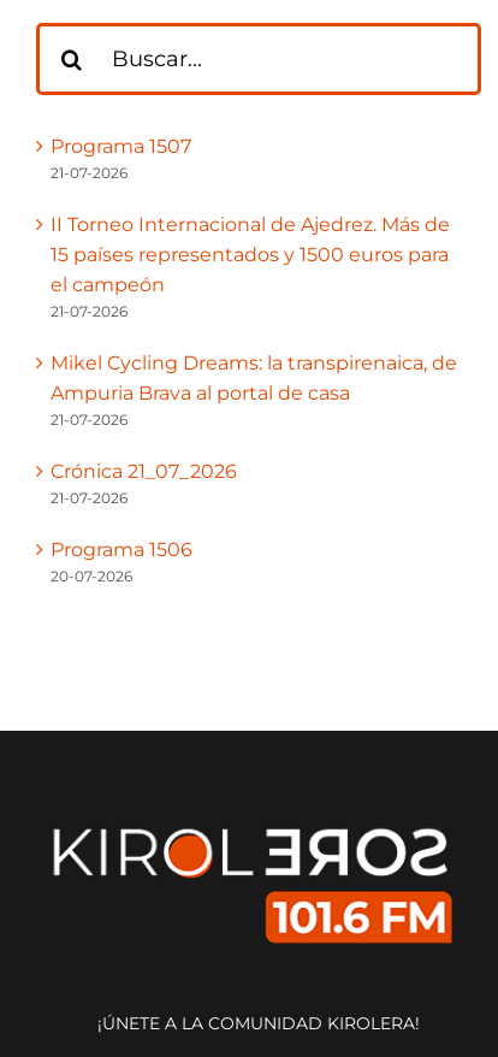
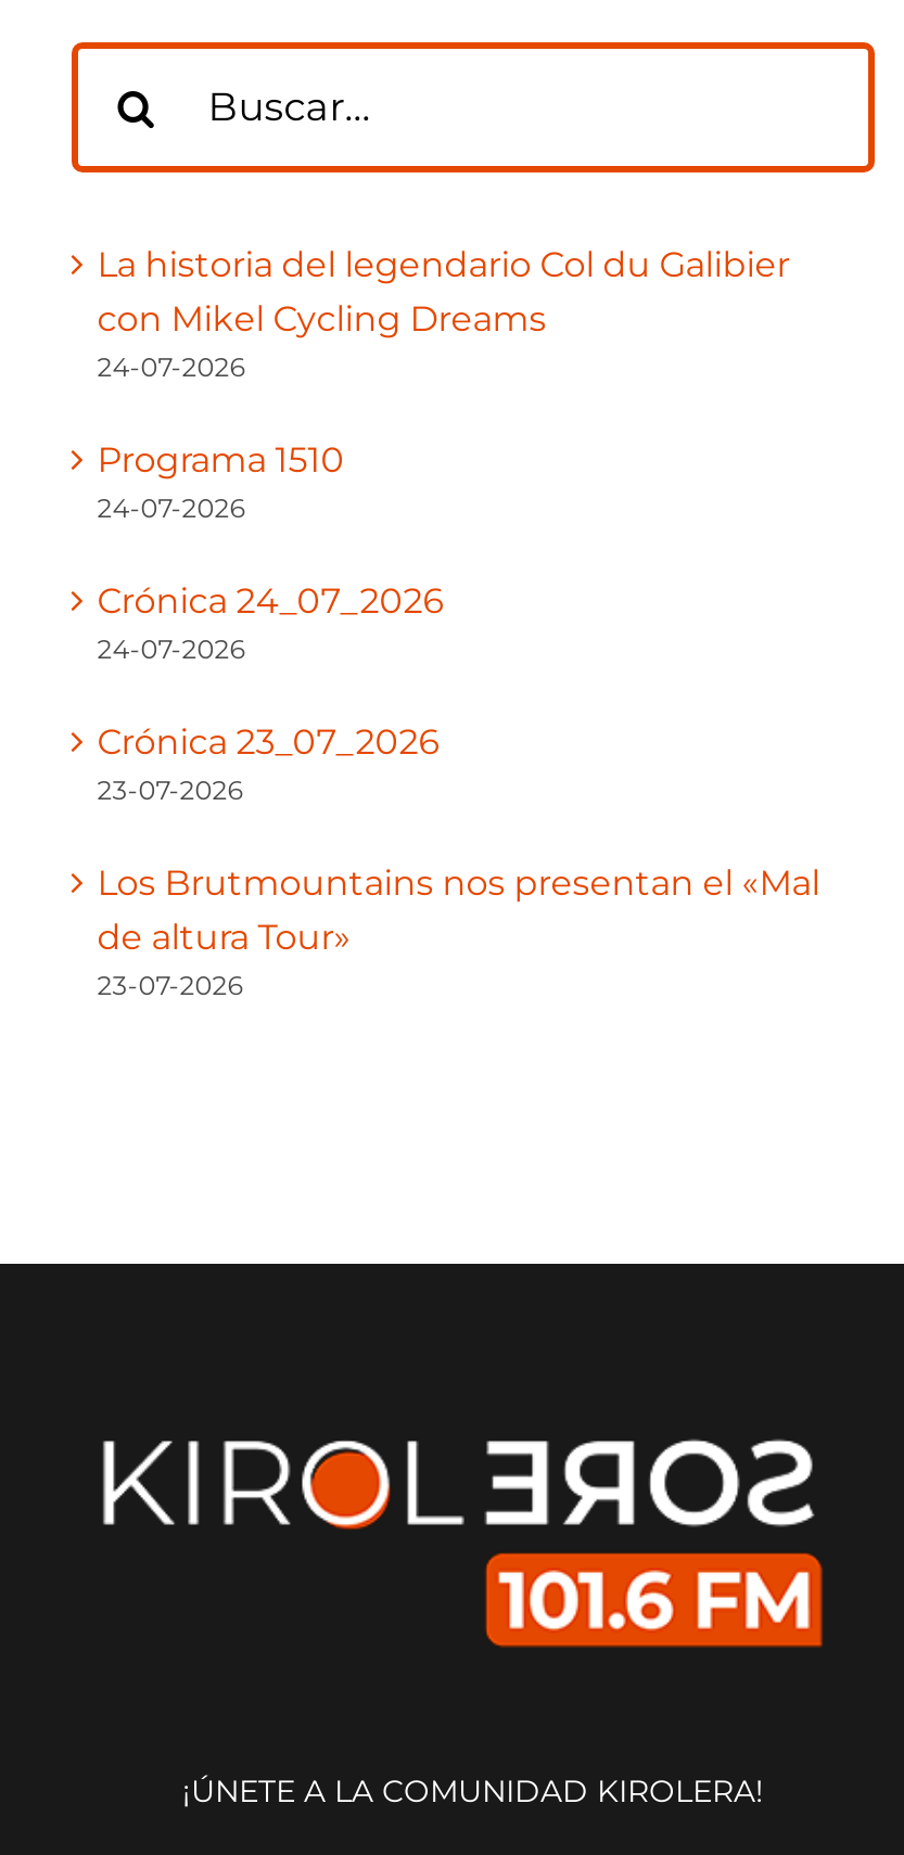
- Programa 1507
- 21-07-2026
+ La historia del legendario Col du Galibier
+ con Mikel Cycling Dreams
+ 24-07-2026

- II Torneo Internacional de Ajedrez. Más de
- 15 países representados y 1500 euros para
- el campeón
- 21-07-2026
+ Programa 1510
+ 24-07-2026

- Mikel Cycling Dreams: la transpirenaica, de
- Ampuria Brava al portal de casa
- 21-07-2026
+ Crónica 24_07_2026
+ 24-07-2026

- Crónica 21_07_2026
- 21-07-2026
+ Crónica 23_07_2026
+ 23-07-2026

- Programa 1506
- 20-07-2026
+ Los Brutmountains nos presentan el «Mal
+ de altura Tour»
+ 23-07-2026
